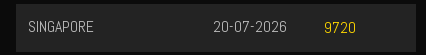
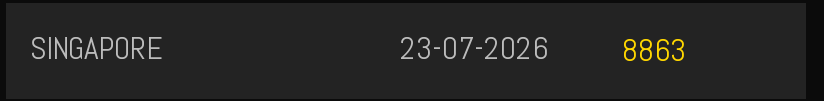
- 20-07-2026
+ 23-07-2026

- 9720
+ 8863
